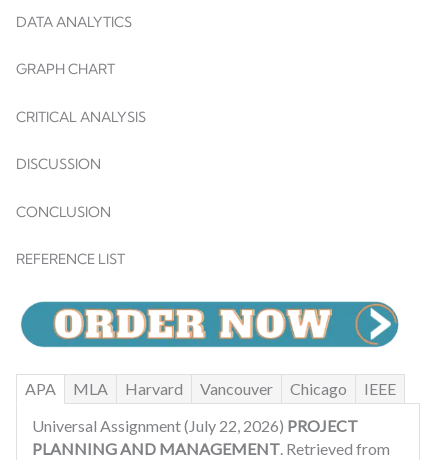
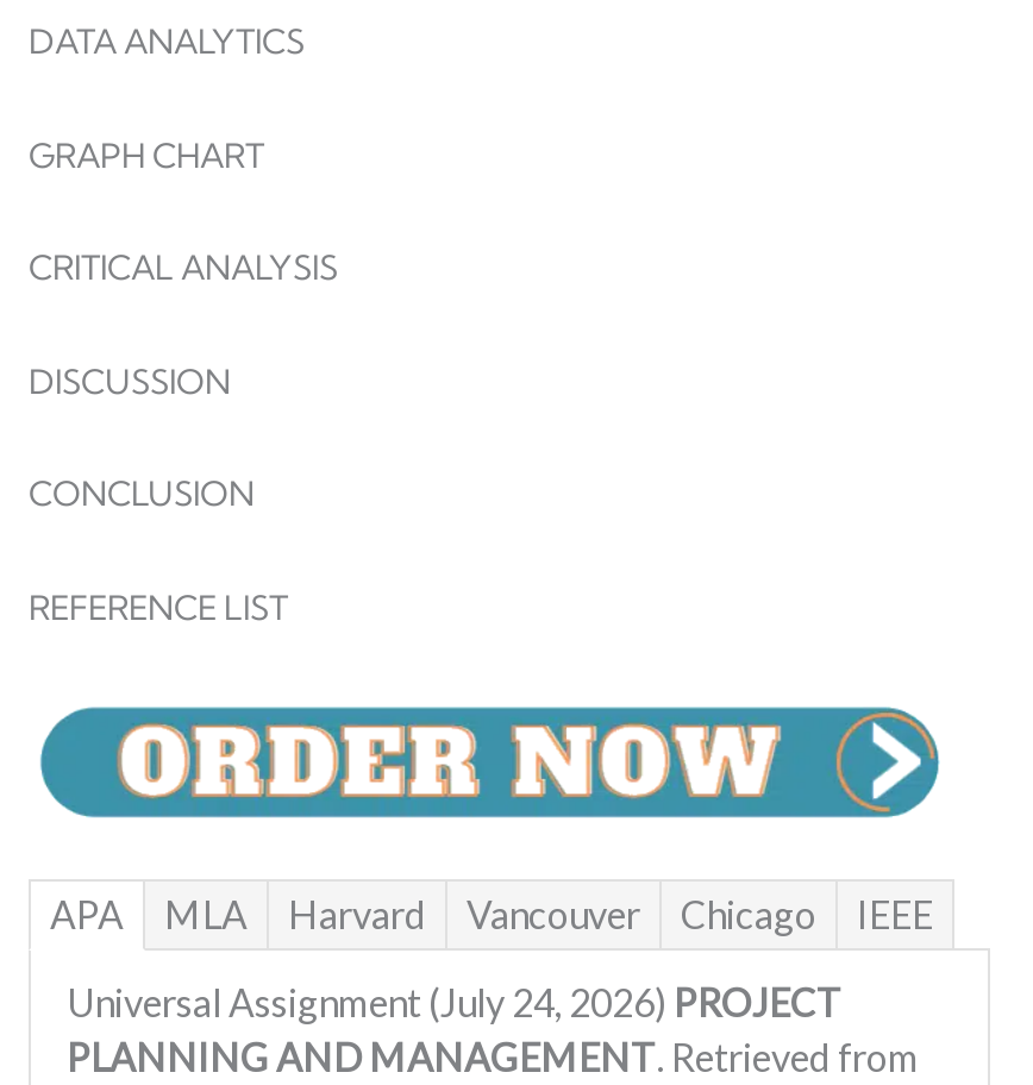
- Universal Assignment (July 22, 2026) PROJECT
+ Universal Assignment (July 24, 2026) PROJECT
